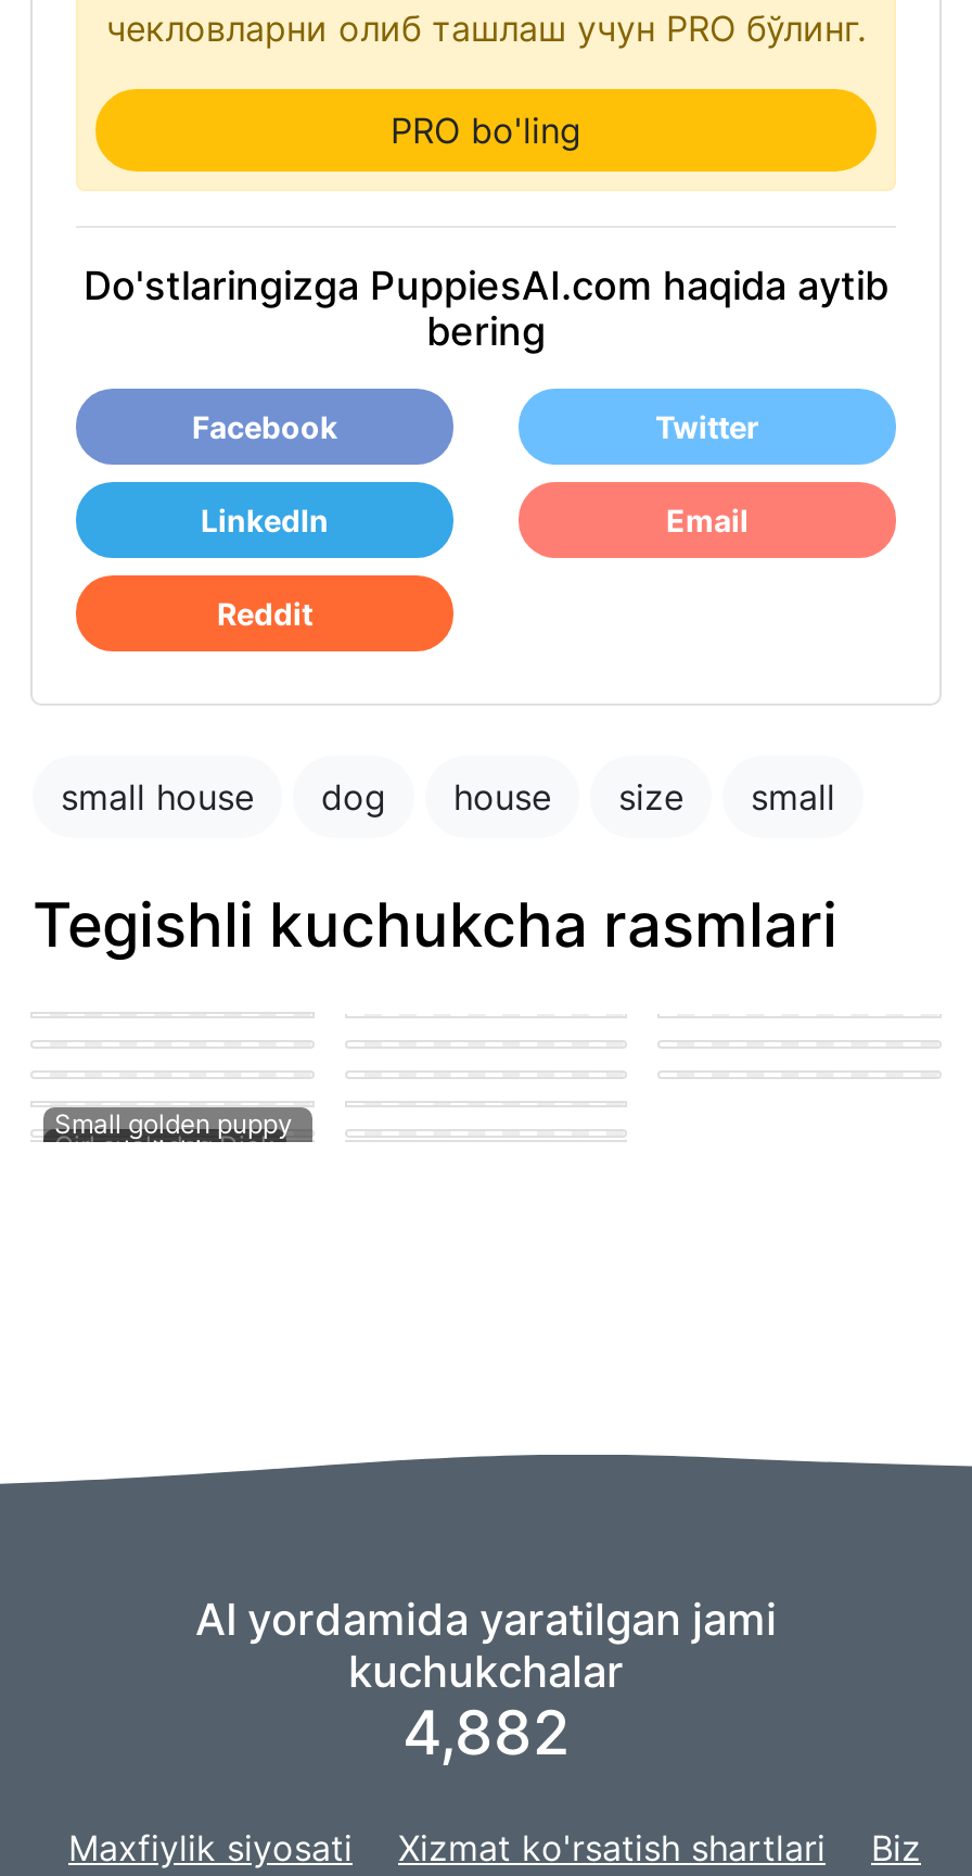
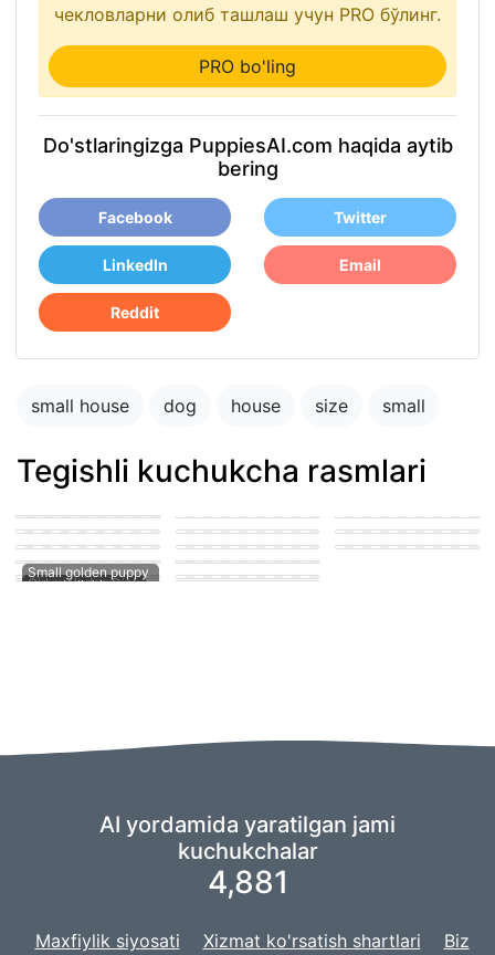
- 4,882
+ 4,881
